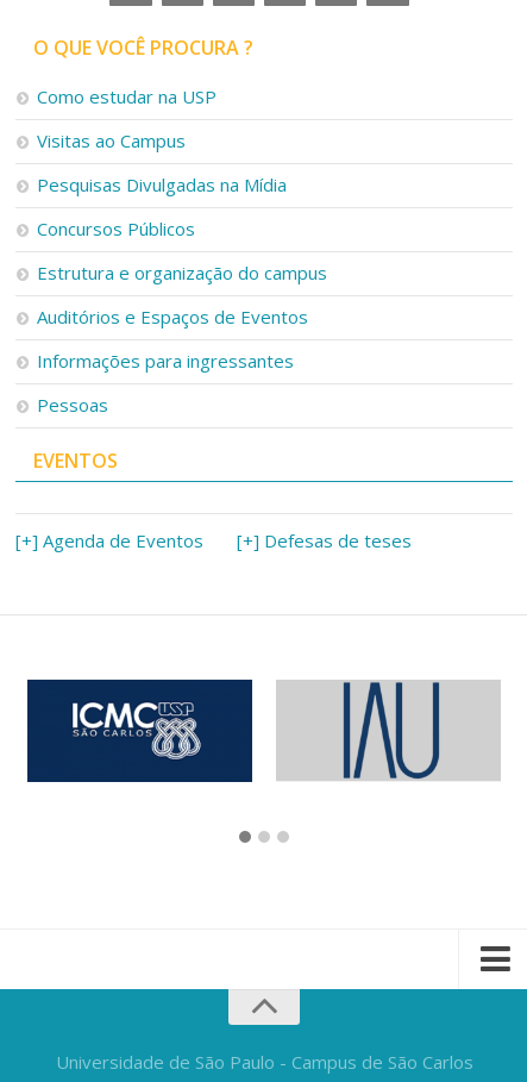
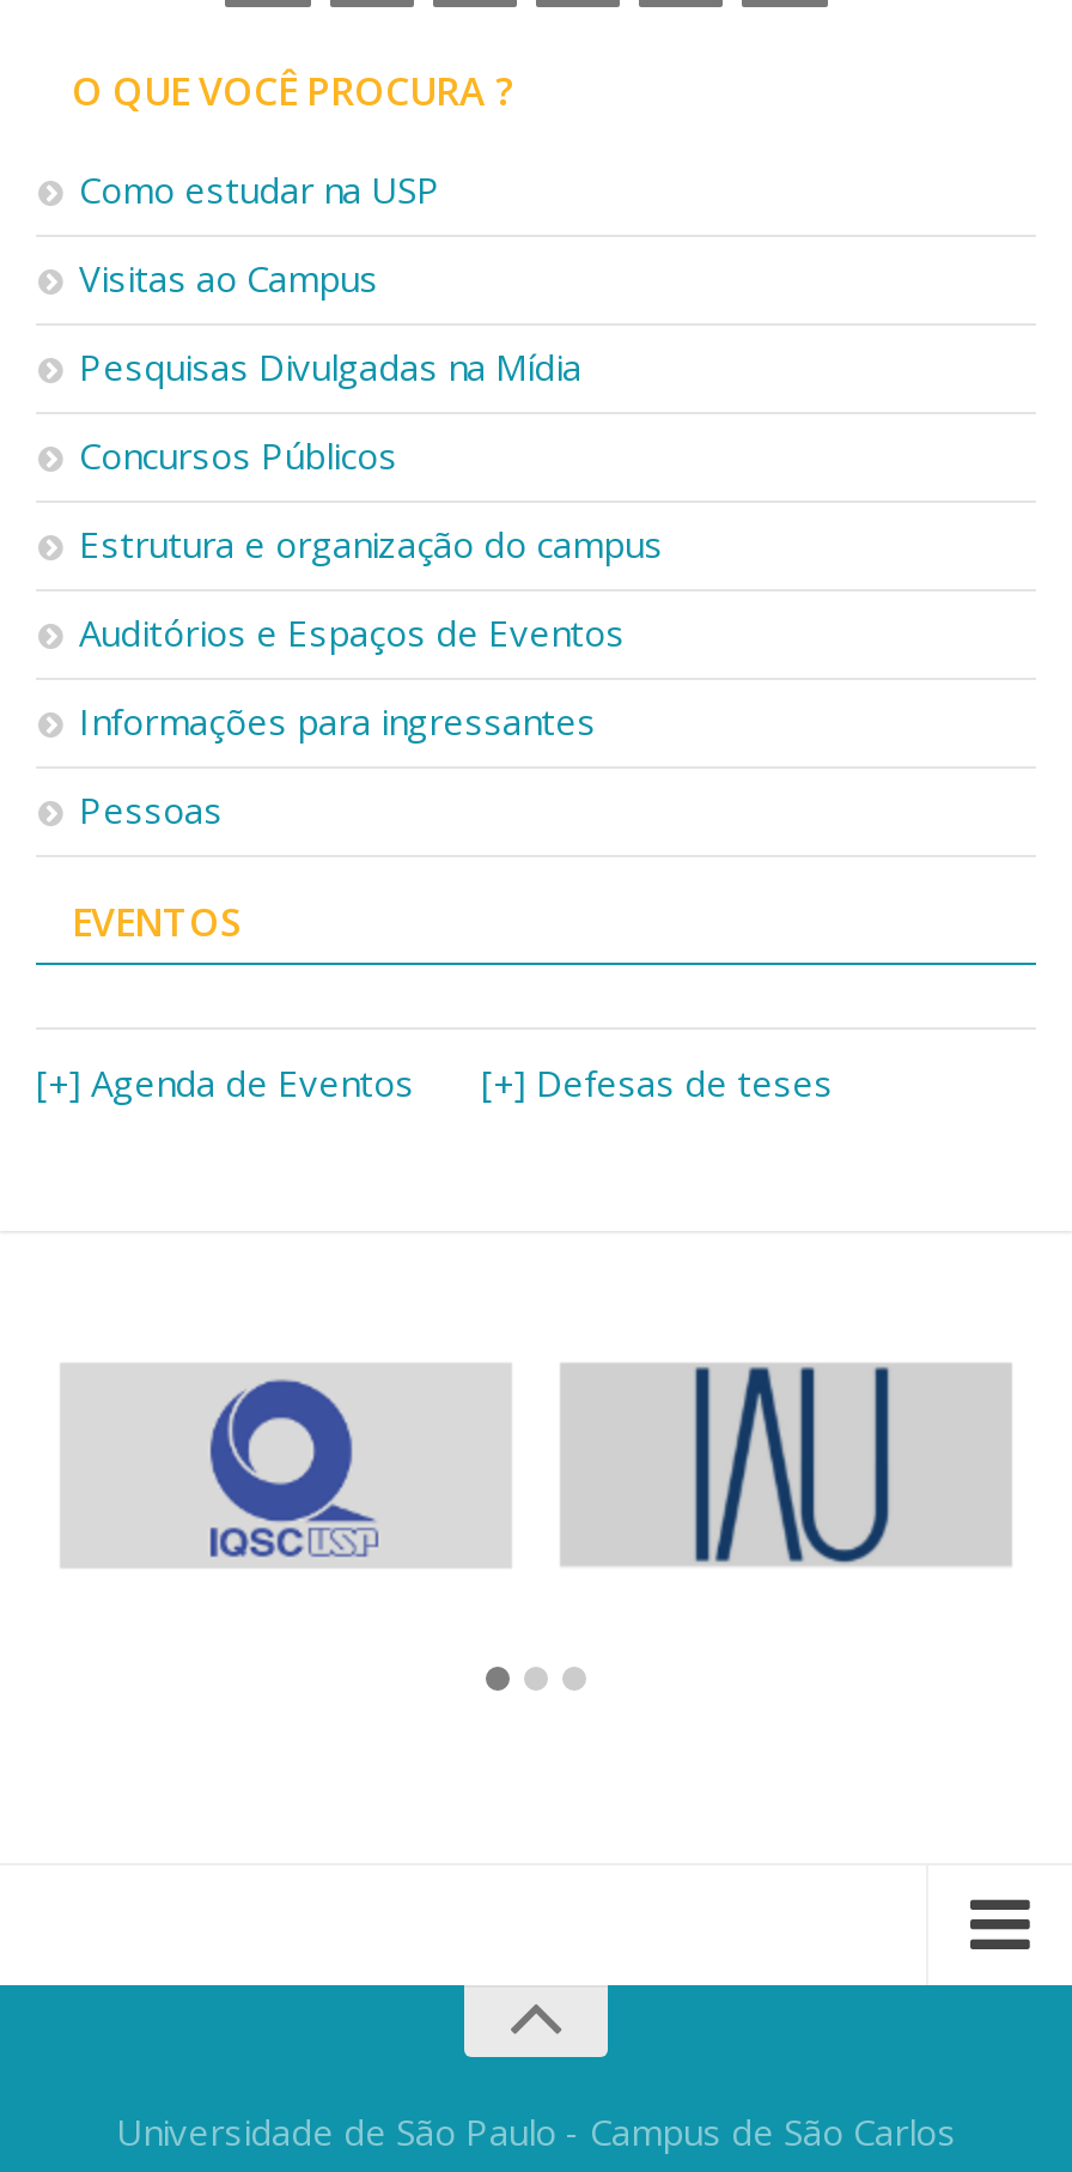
- [image]
+ [image]
